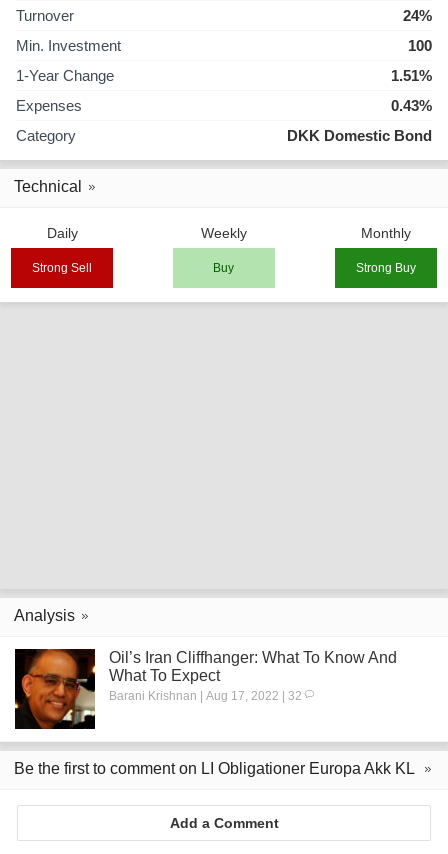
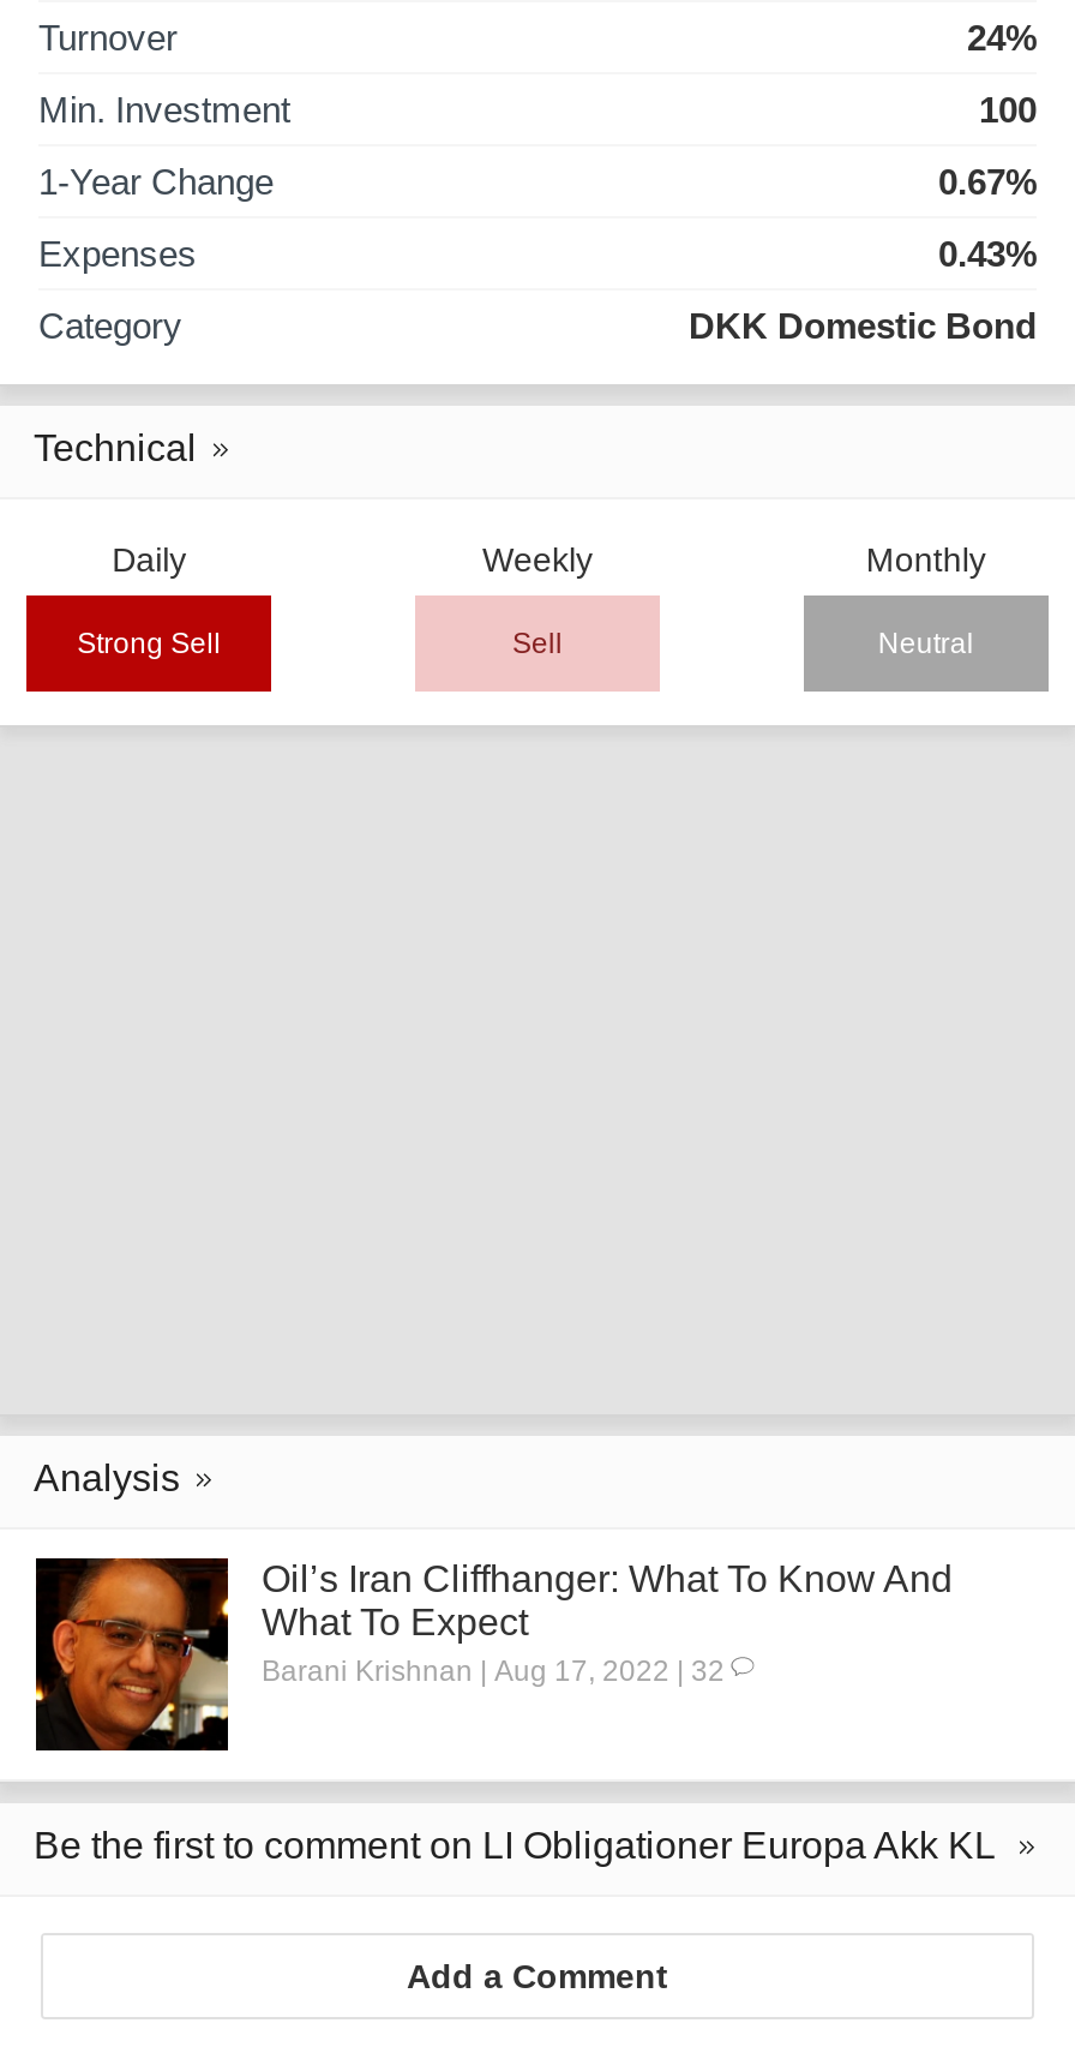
- 1.51%
+ 0.67%

- Buy
- Strong Buy
+ Sell
+ Neutral
